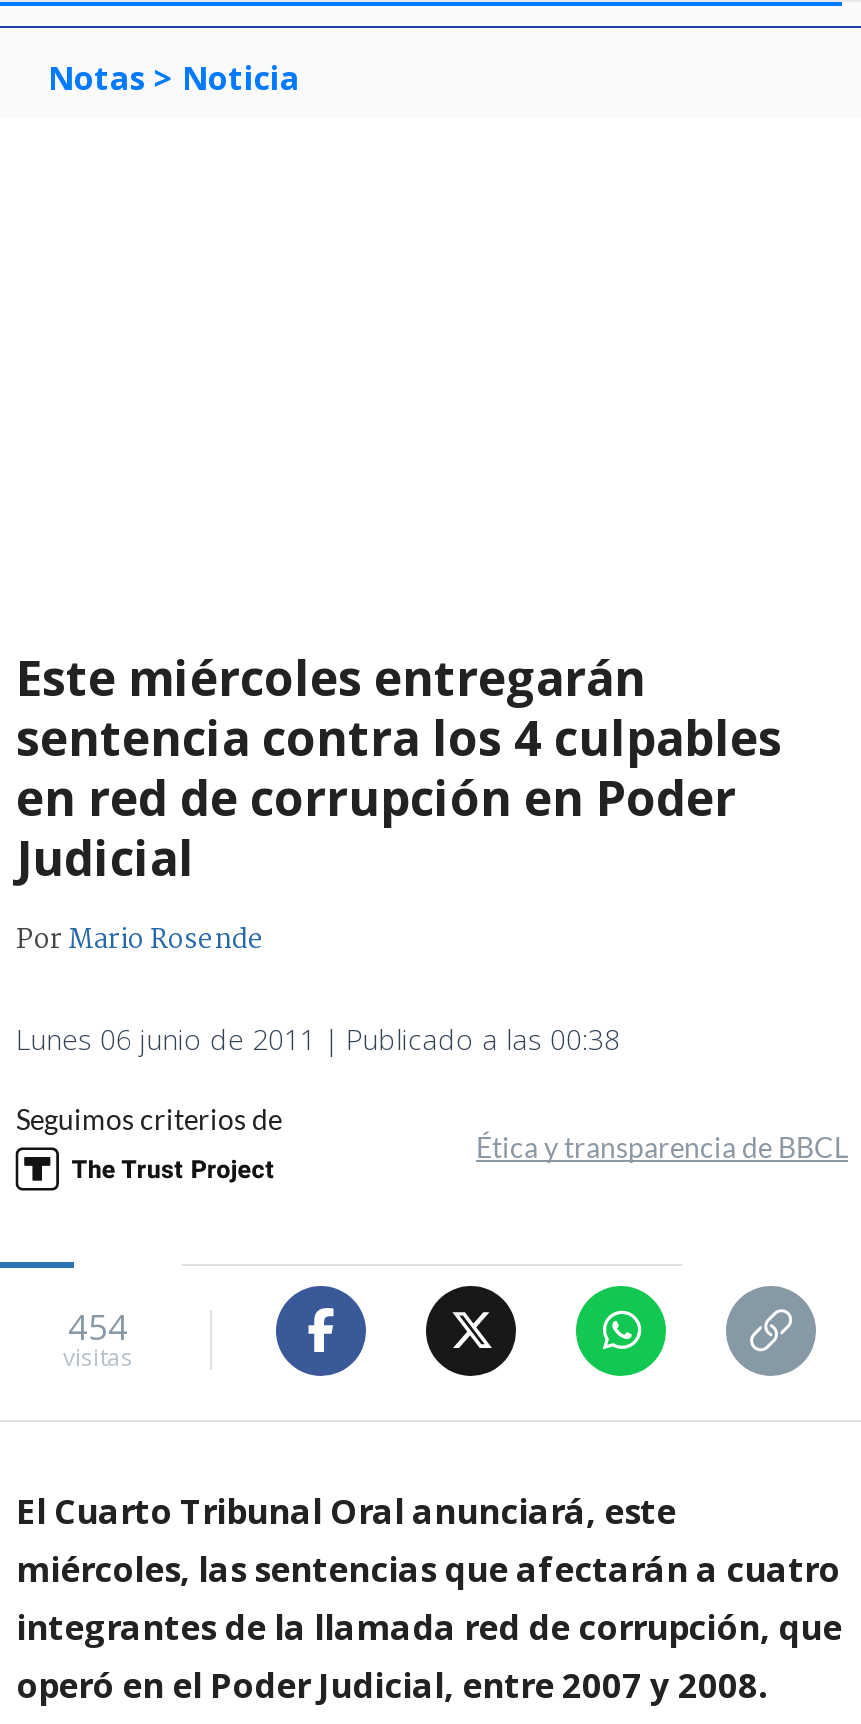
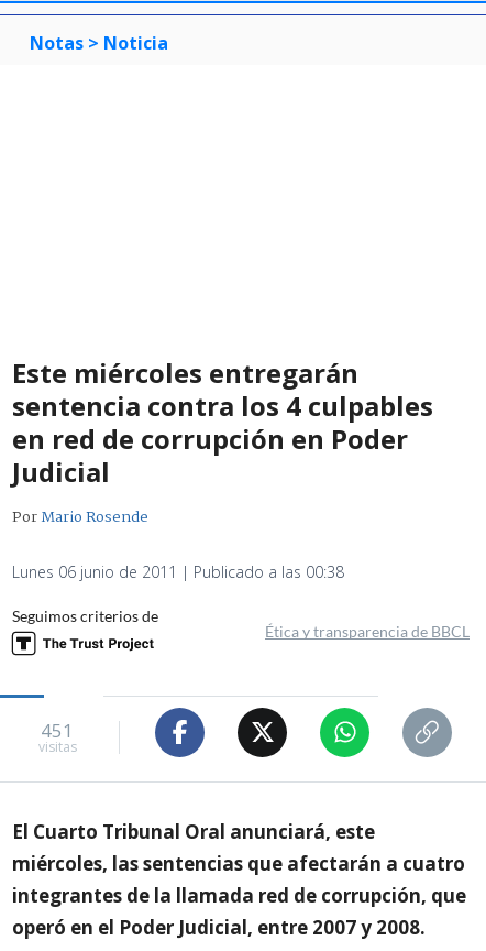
- 454
+ 451
